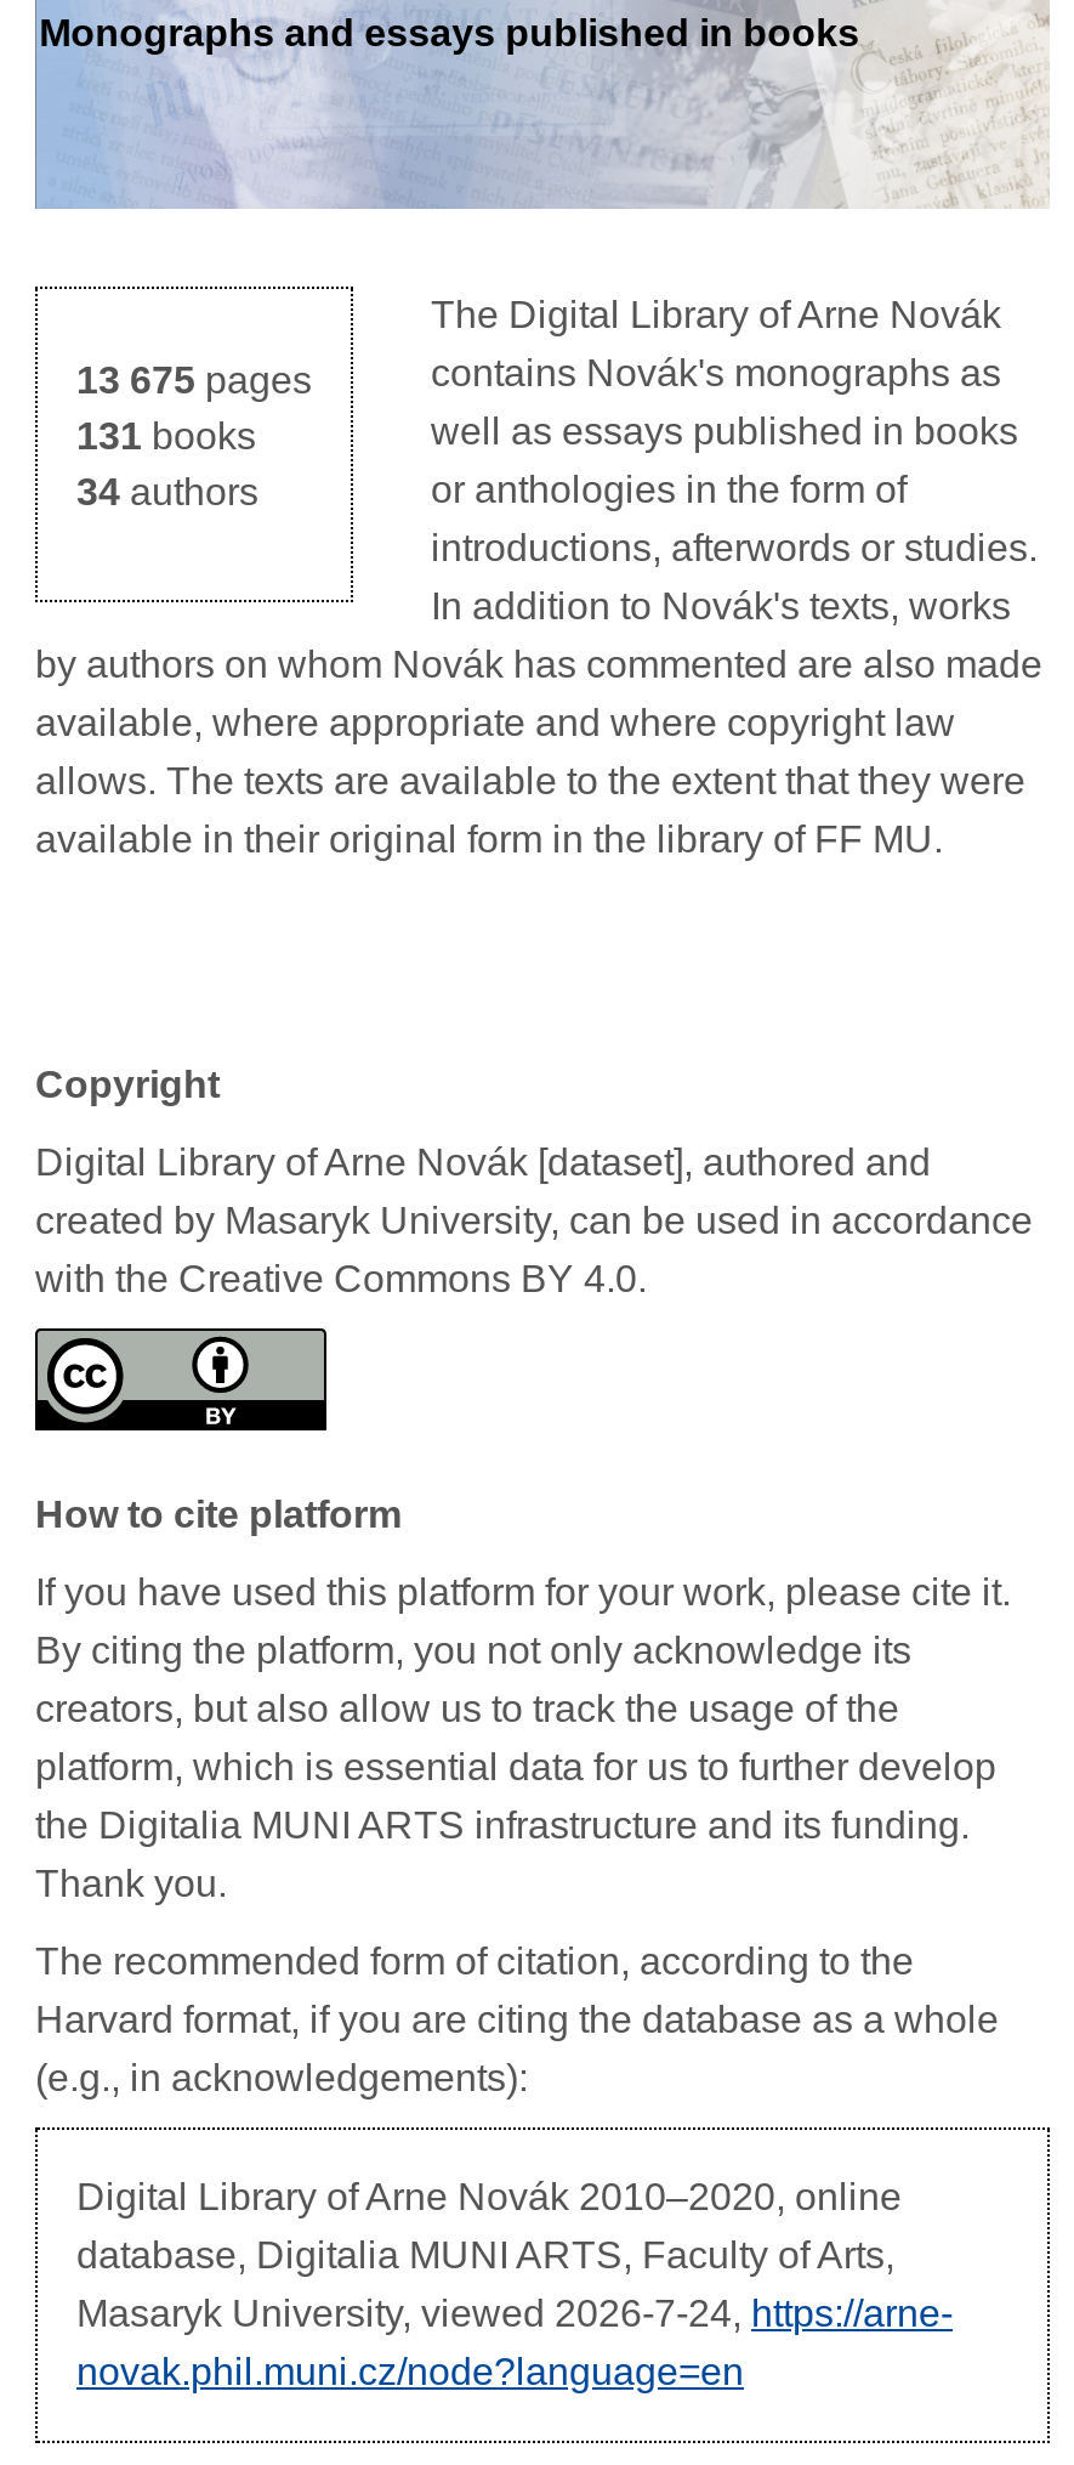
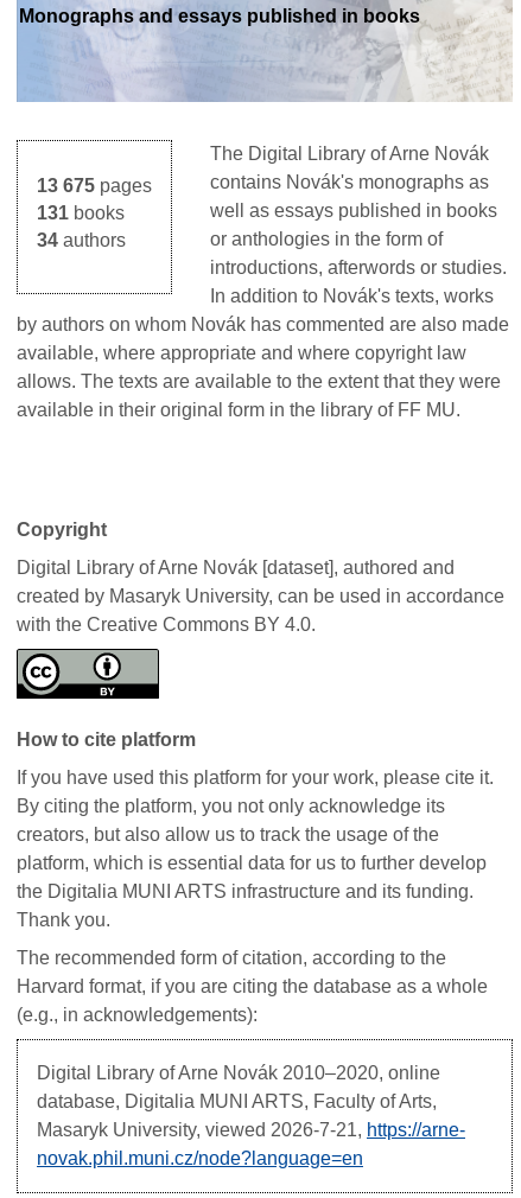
- Masaryk University, viewed 2026-7-24, https://arne-
+ Masaryk University, viewed 2026-7-21, https://arne-
